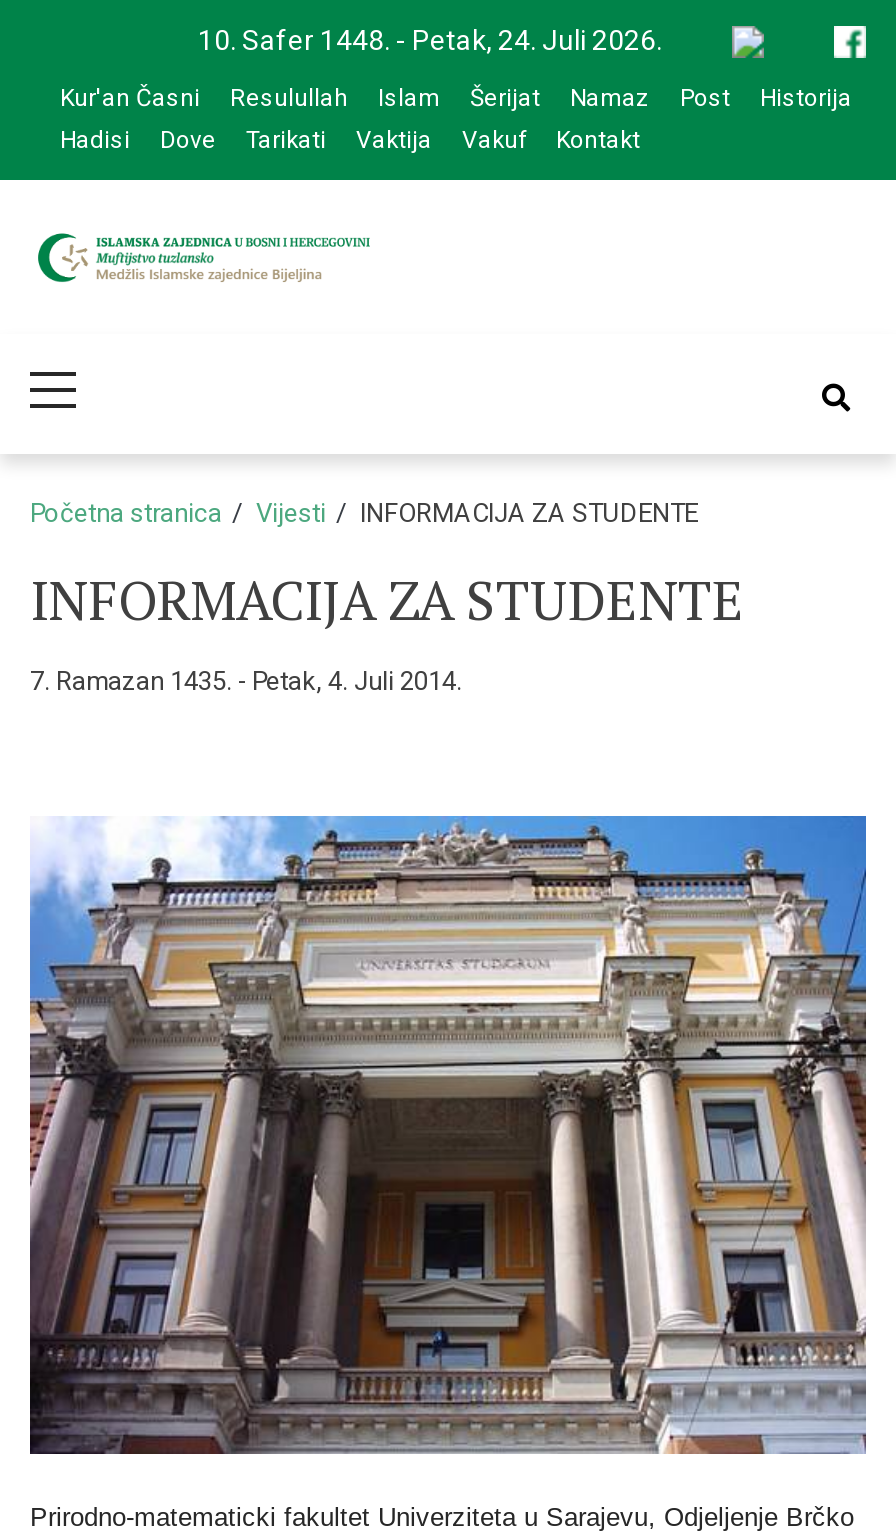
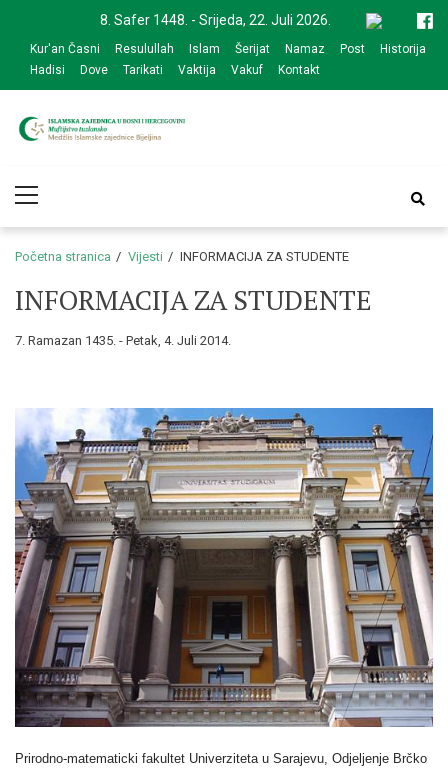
- 10. Safer 1448. - Petak, 24. Juli 2026.
+ 8. Safer 1448. - Srijeda, 22. Juli 2026.
